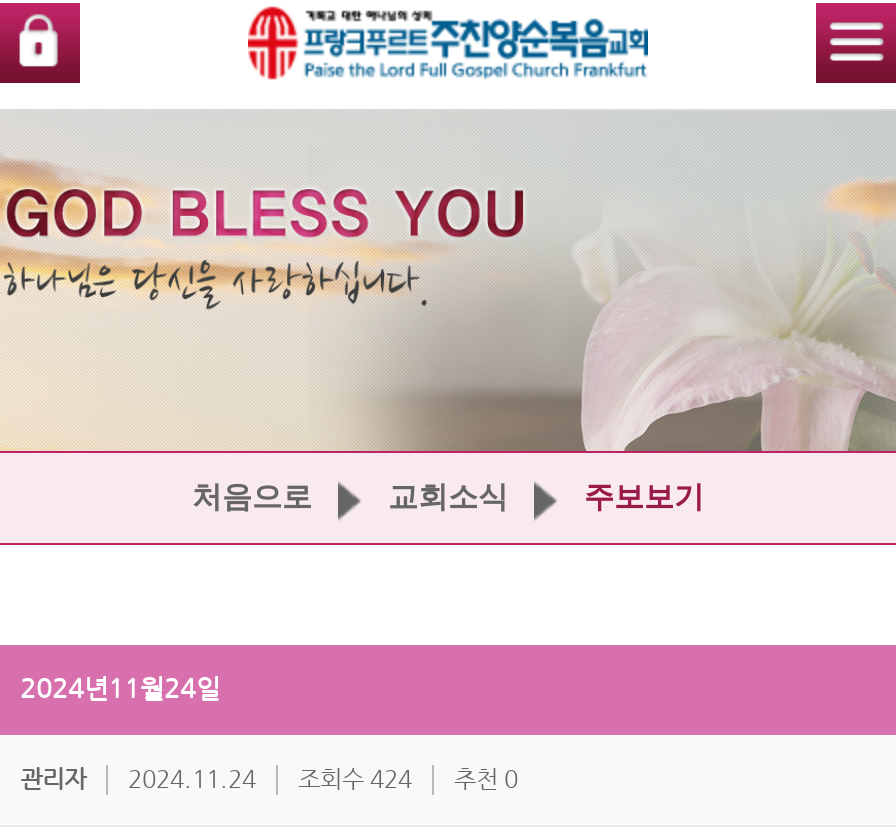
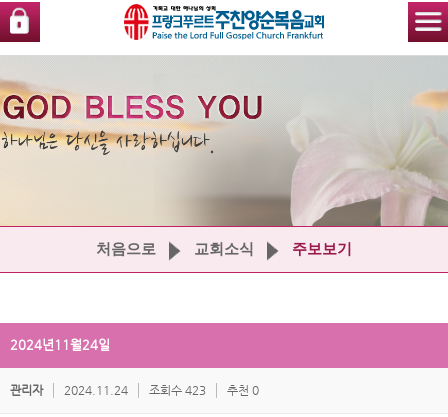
- 관리자 2024.11.24 조회수 424 추천 0
+ 관리자 2024.11.24 조회수 423 추천 0
